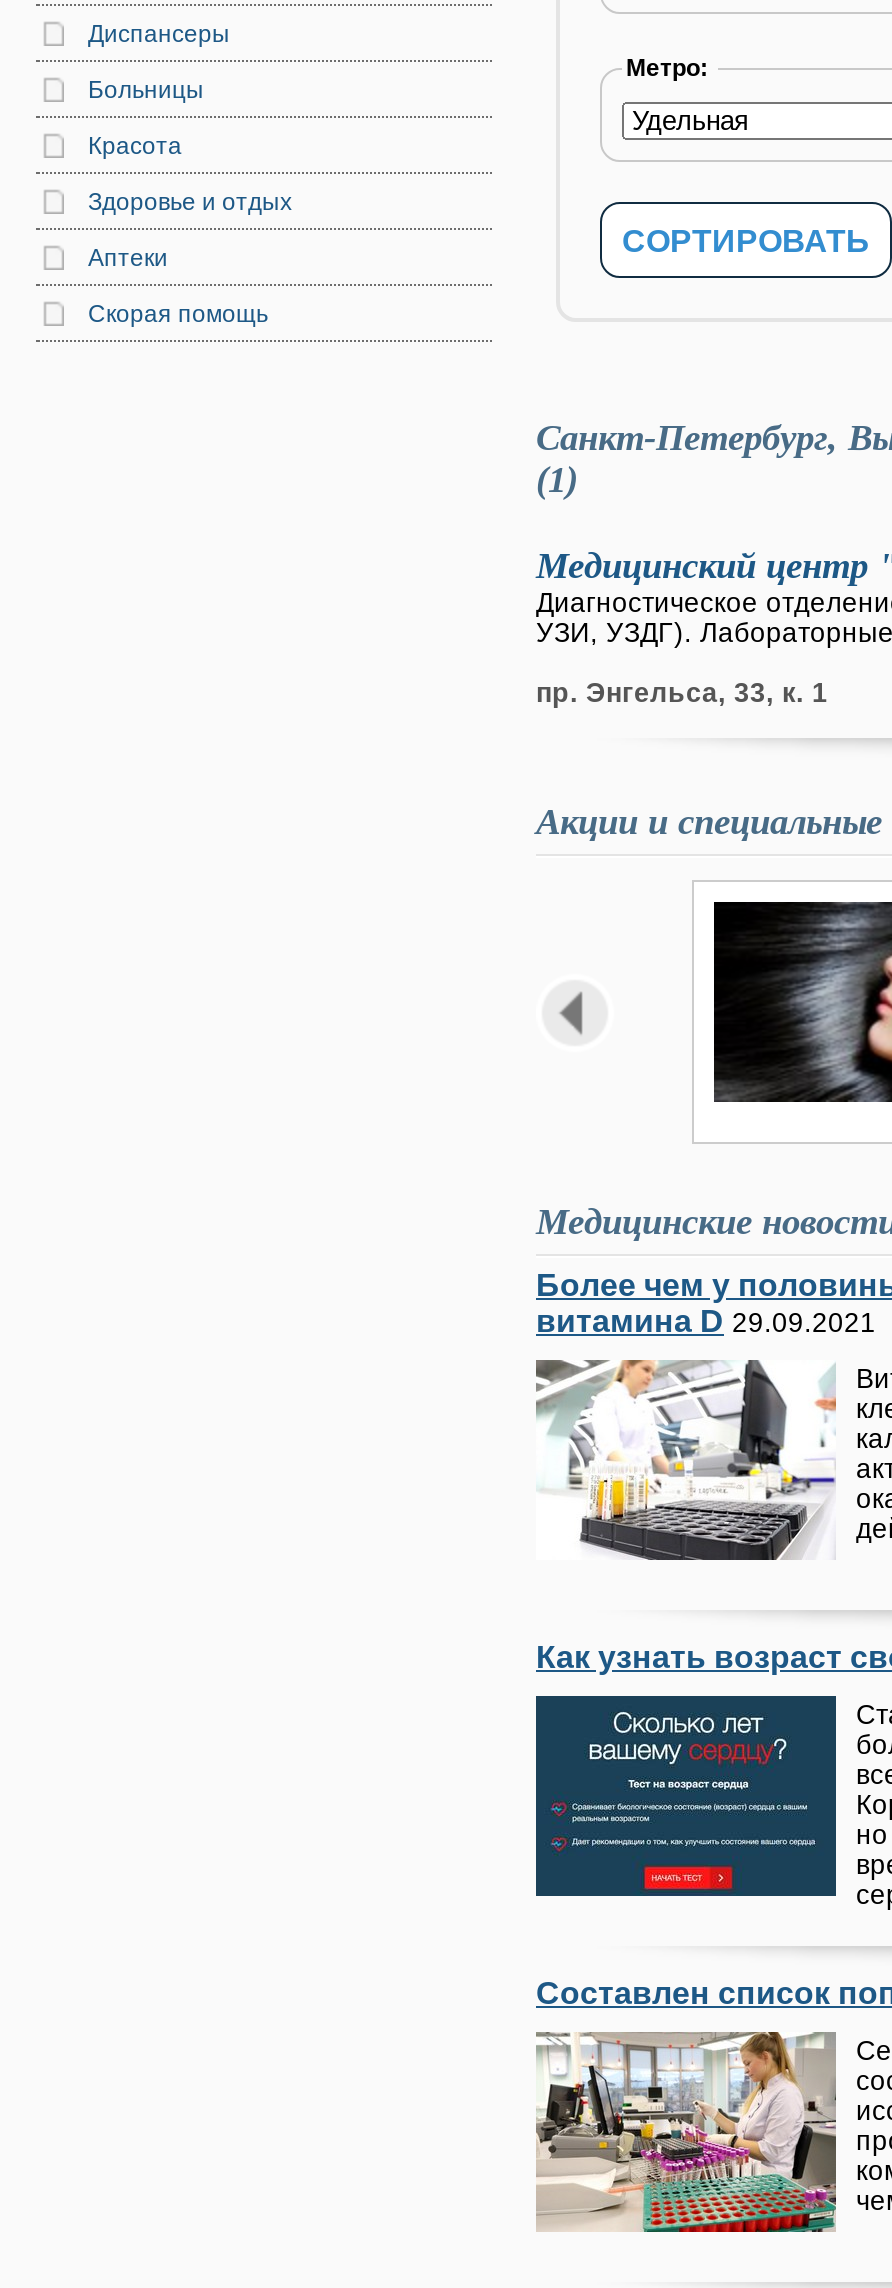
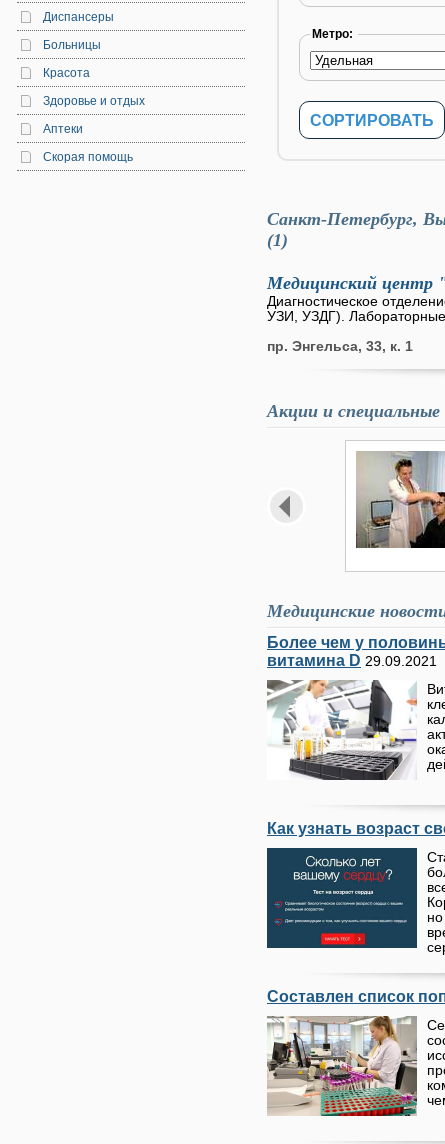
- [image]
+ [image]
